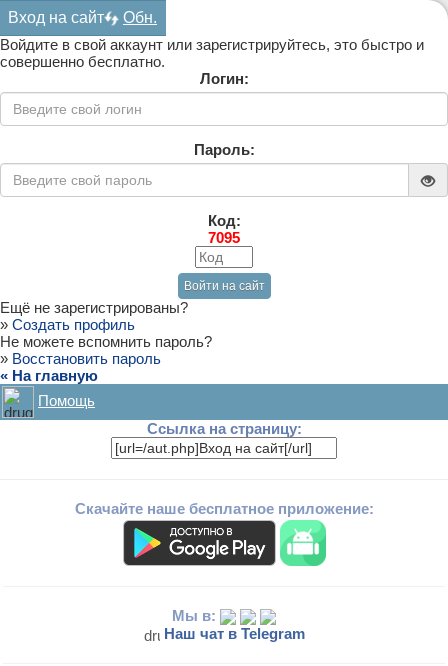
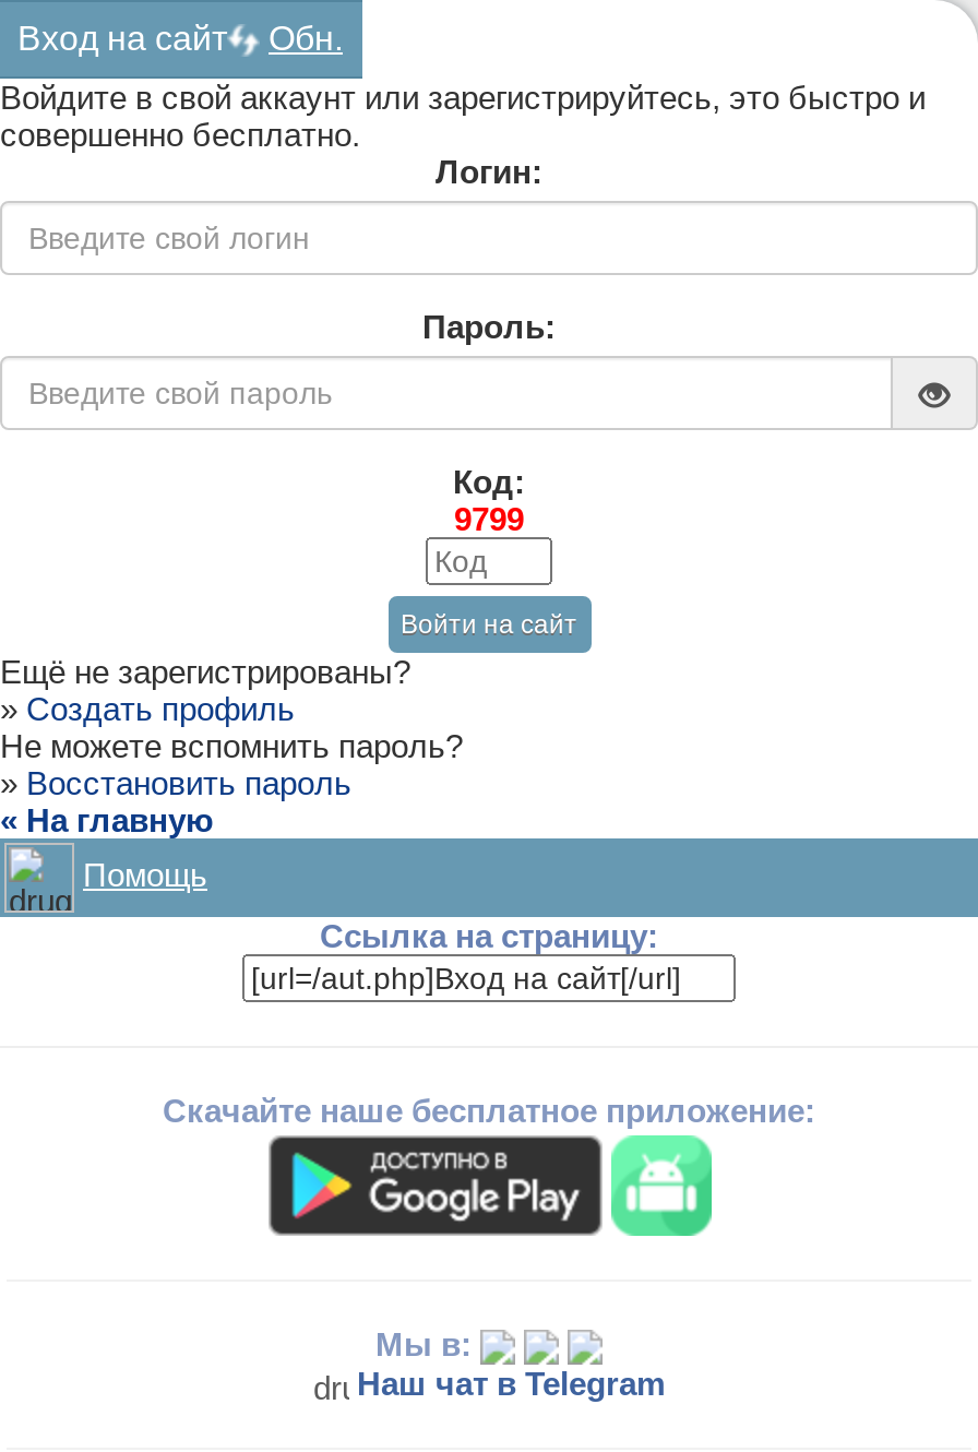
- 7095
+ 9799
